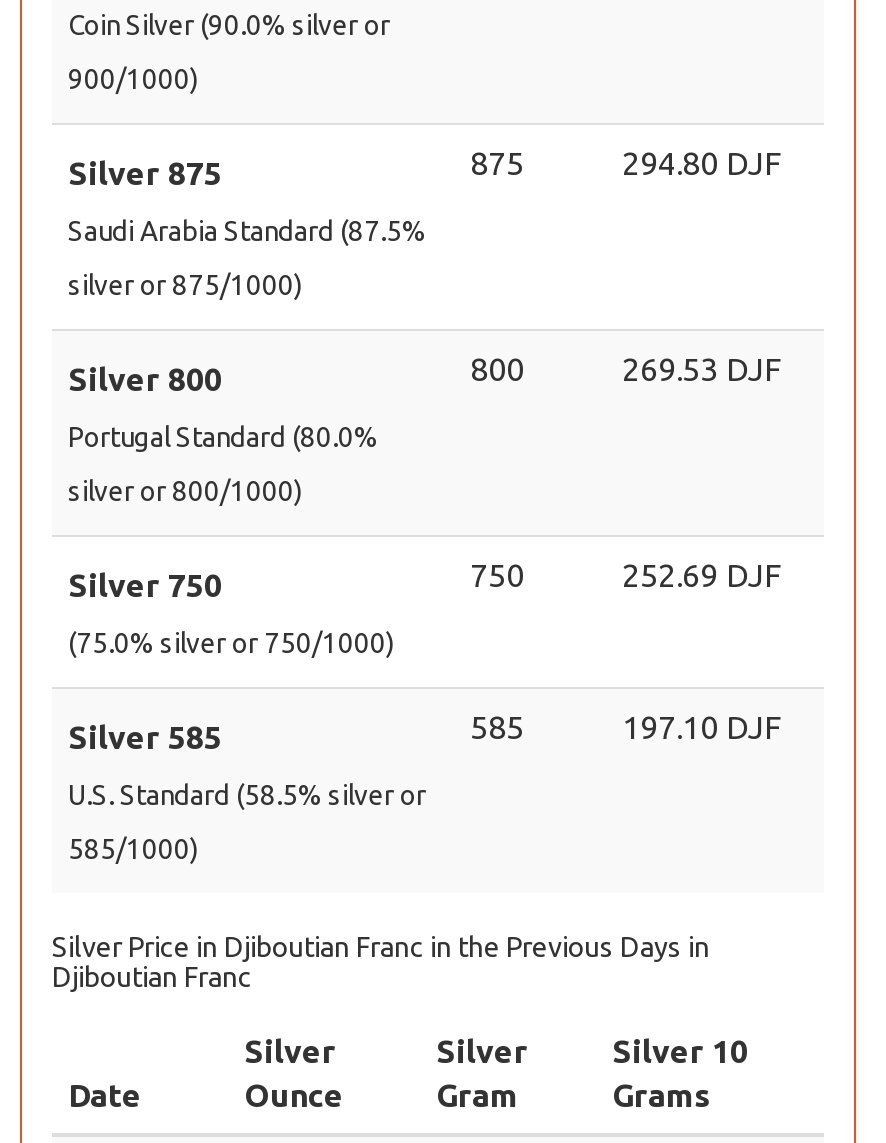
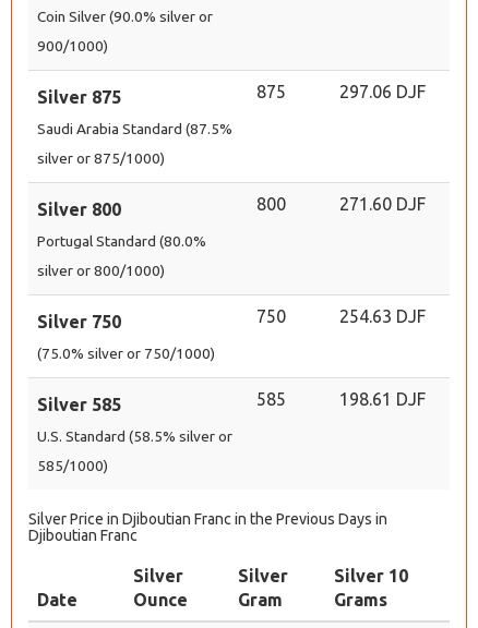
- 294.80 DJF
+ 297.06 DJF

- 269.53 DJF
+ 271.60 DJF

- 252.69 DJF
+ 254.63 DJF

- 197.10 DJF
+ 198.61 DJF
